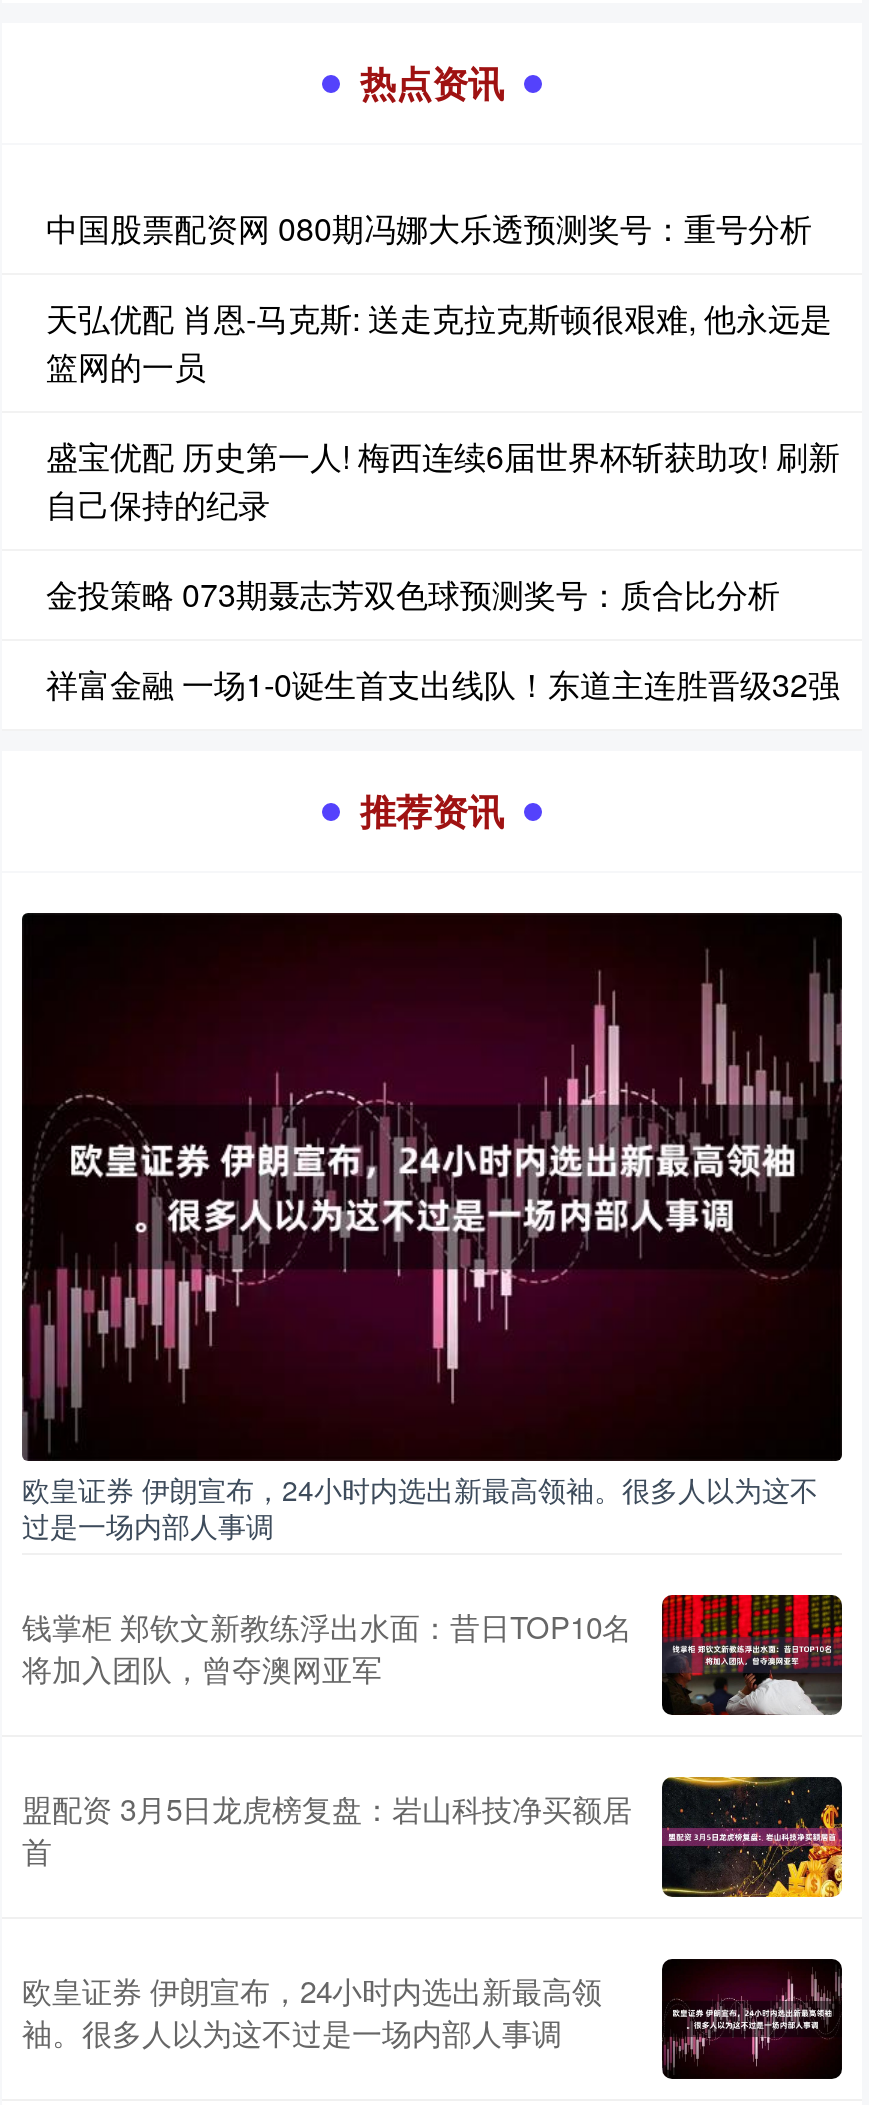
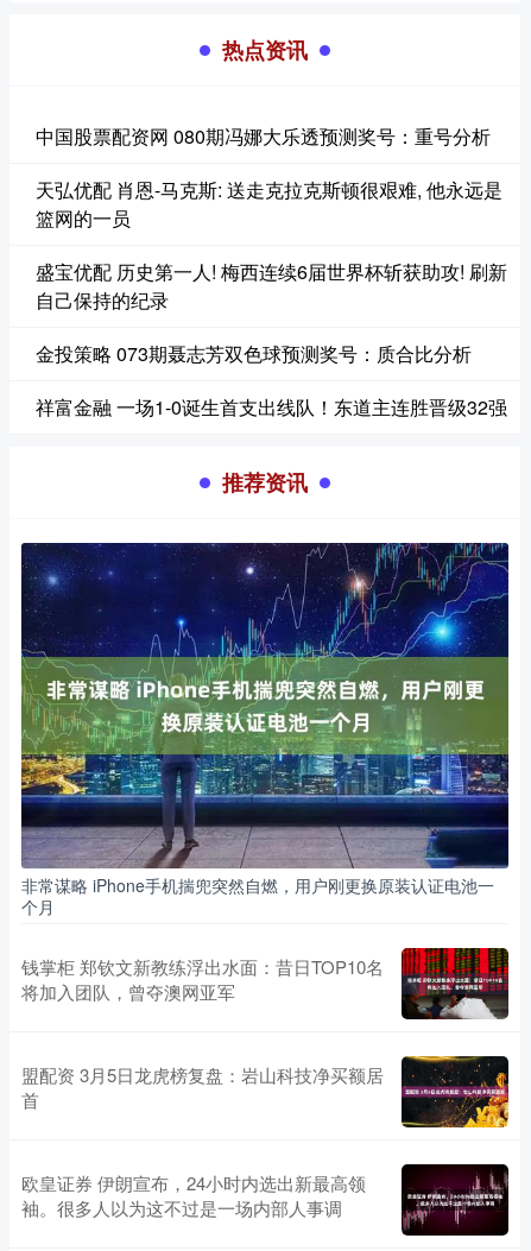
- [image]
- 欧皇证券 伊朗宣布，24小时内选出新最高领袖。很多人以为这不
- 过是一场内部人事调
+ [image]
+ 非常谋略 iPhone手机揣兜突然自燃，用户刚更换原装认证电池一
+ 个月
